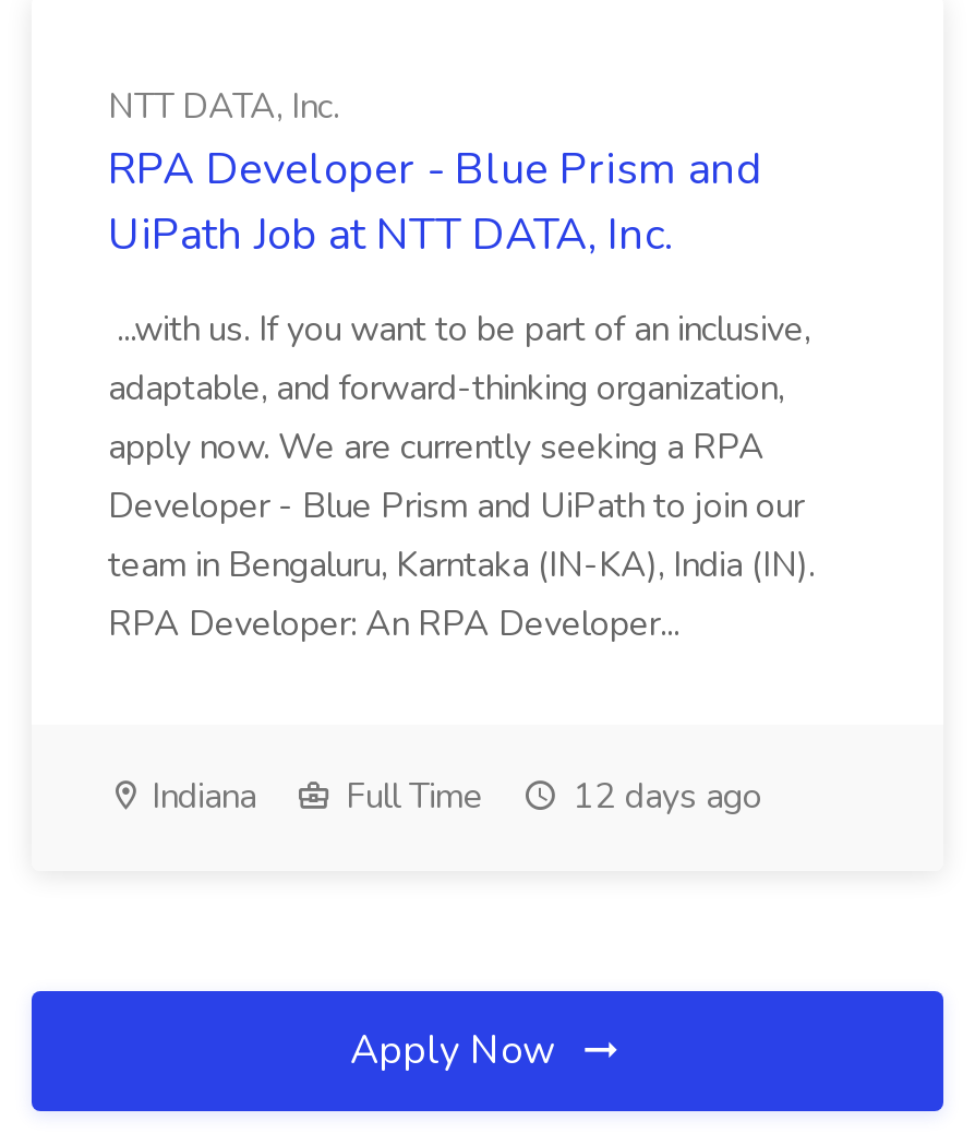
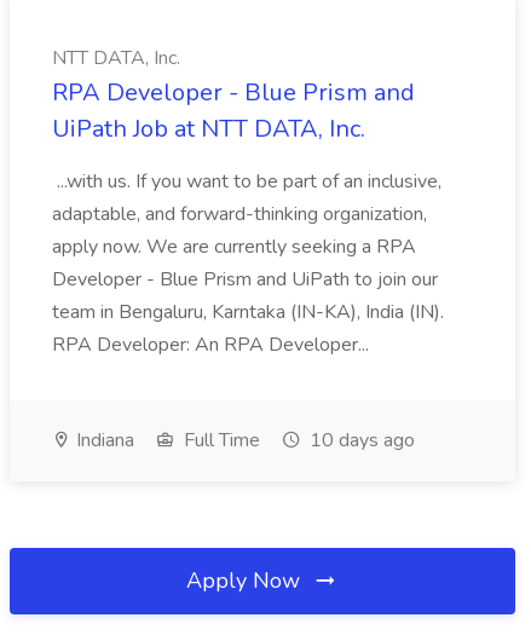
- Indiana Full Time 12 days ago
+ Indiana Full Time 10 days ago
